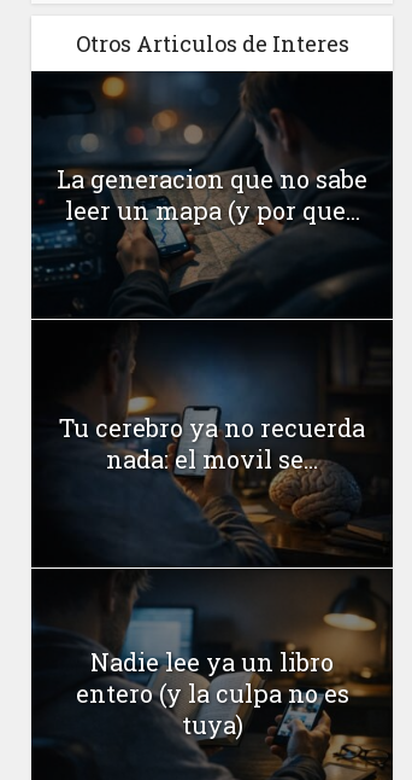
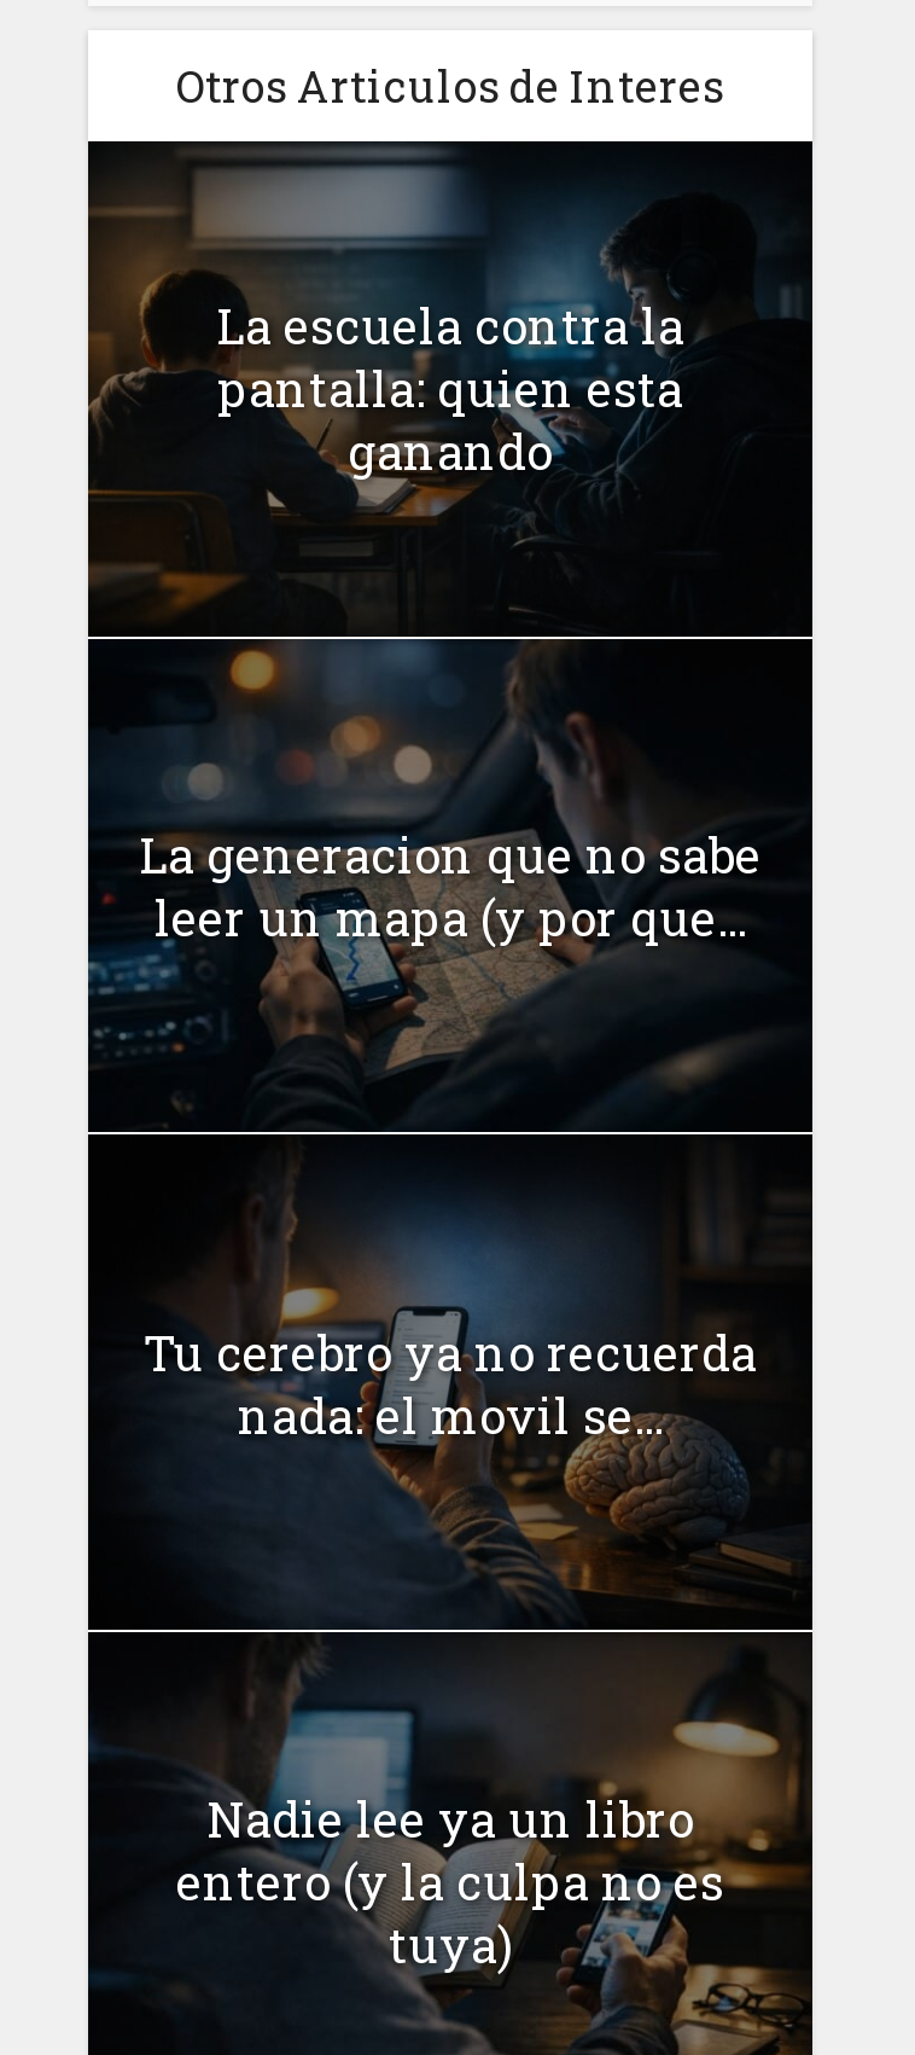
+ [image]
+ La escuela contra la
+ pantalla: quien esta
+ ganando
